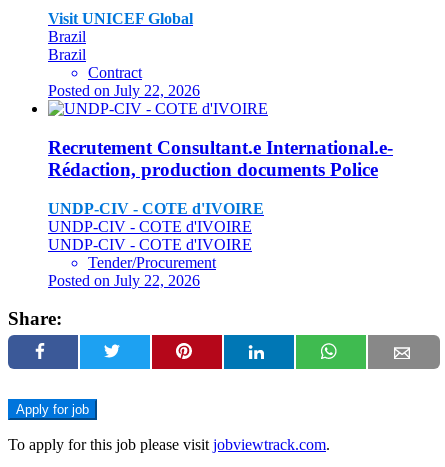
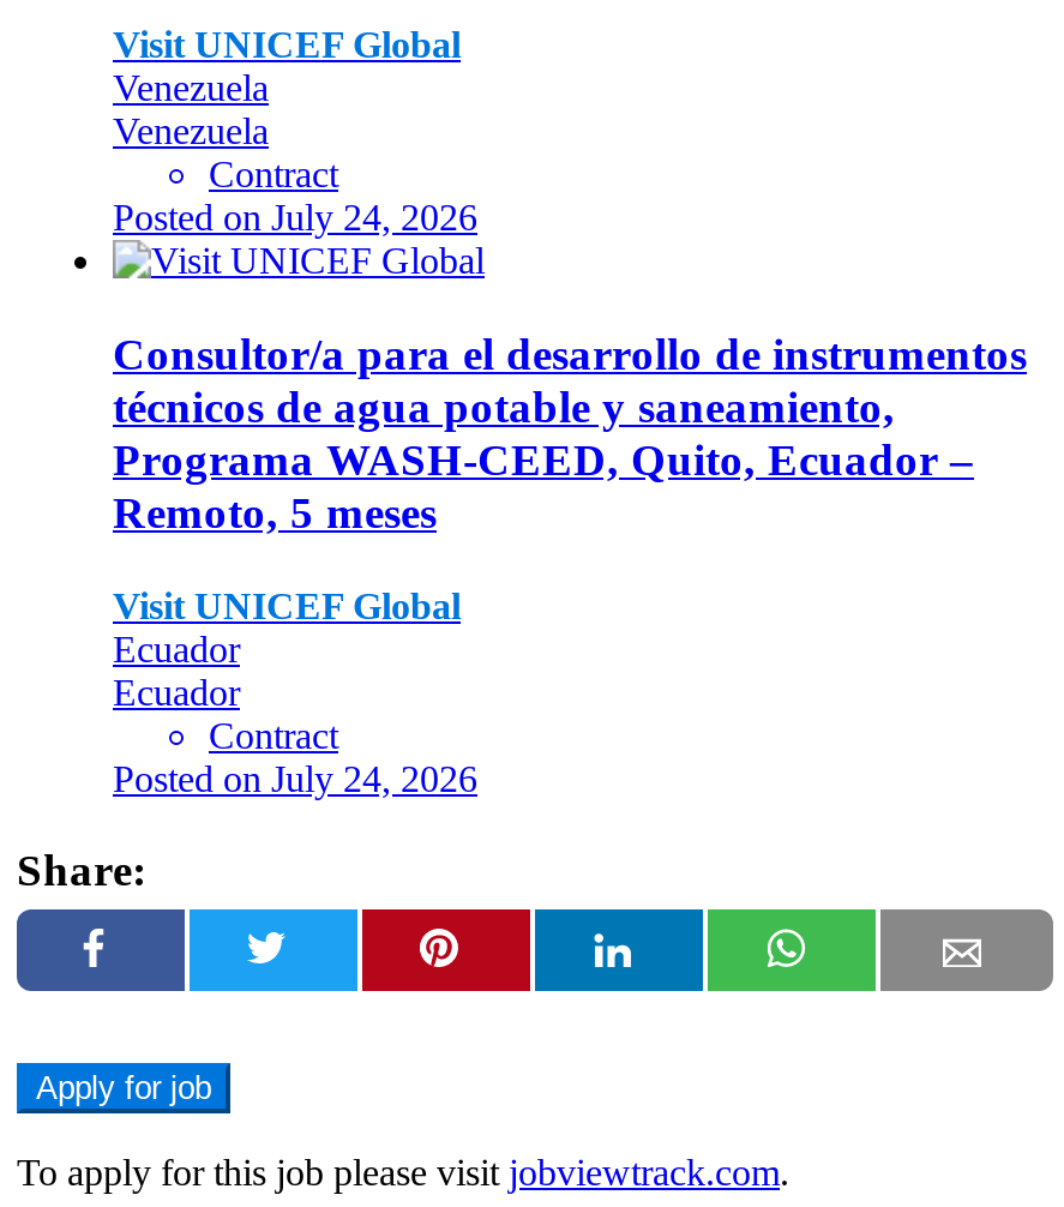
- Brazil
- Brazil
+ Venezuela
+ Venezuela

- Posted on July 22, 2026
+ Posted on July 24, 2026

- Recrutement Consultant.e International.e-
- Rédaction, production documents Police
+ Consultor/a para el desarrollo de instrumentos
+ técnicos de agua potable y saneamiento,
+ Programa WASH-CEED, Quito, Ecuador –
+ Remoto, 5 meses

- UNDP-CIV - COTE d'IVOIRE
- UNDP-CIV - COTE d'IVOIRE
- UNDP-CIV - COTE d'IVOIRE
- Tender/Procurement
- Posted on July 22, 2026
+ Visit UNICEF Global
+ Ecuador
+ Ecuador
+ Contract
+ Posted on July 24, 2026
